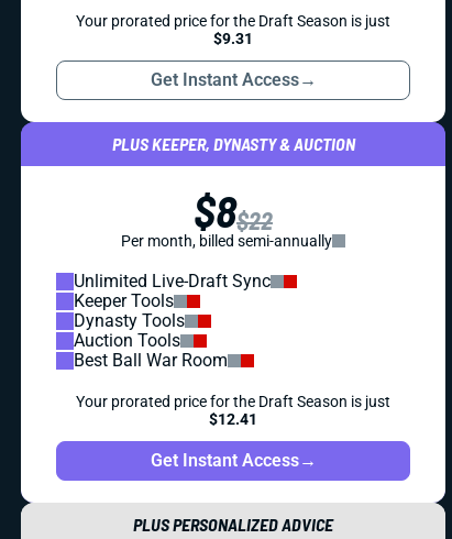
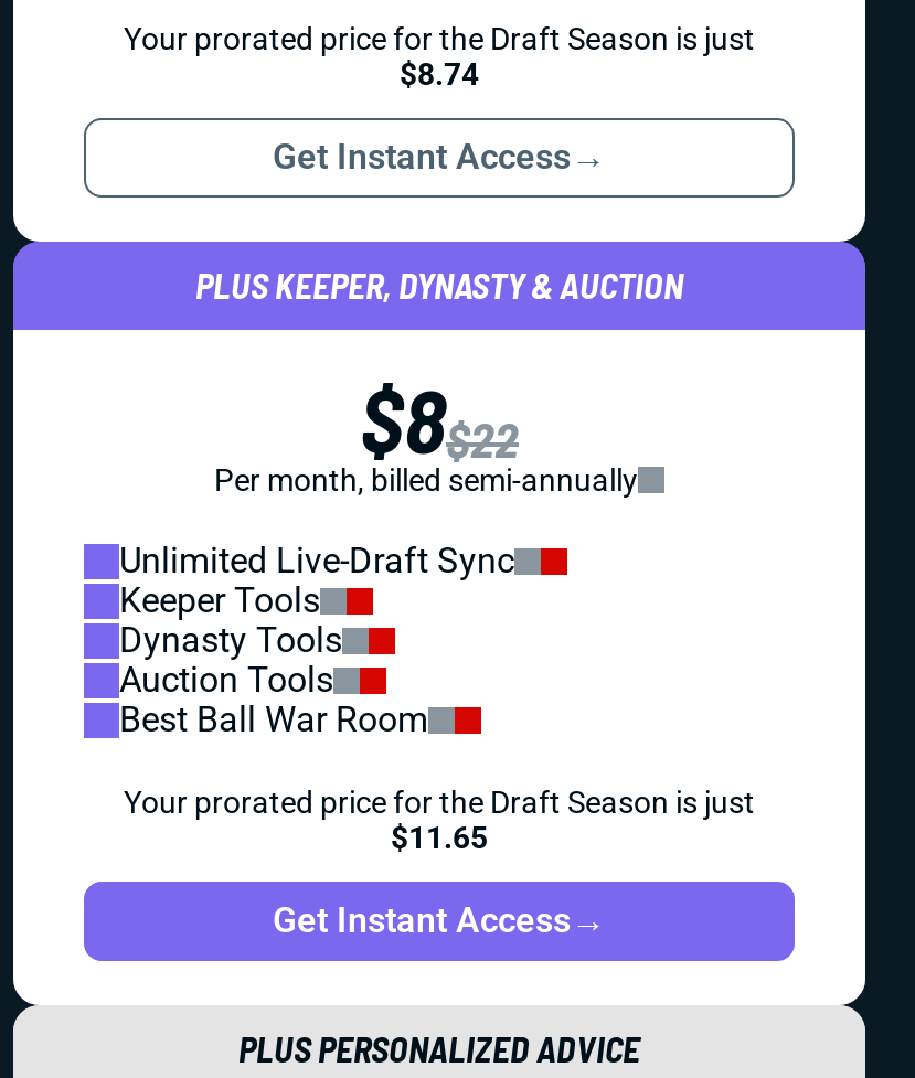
- $9.31
+ $8.74

- $12.41
+ $11.65
